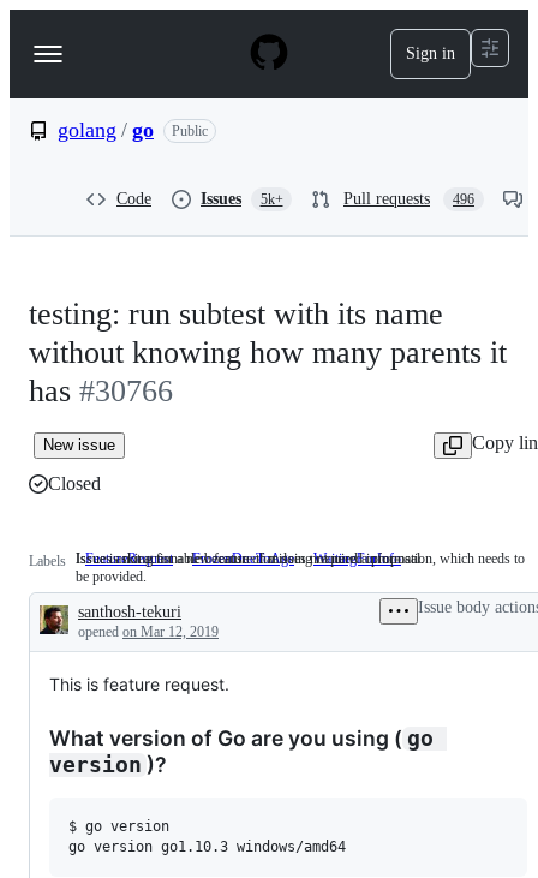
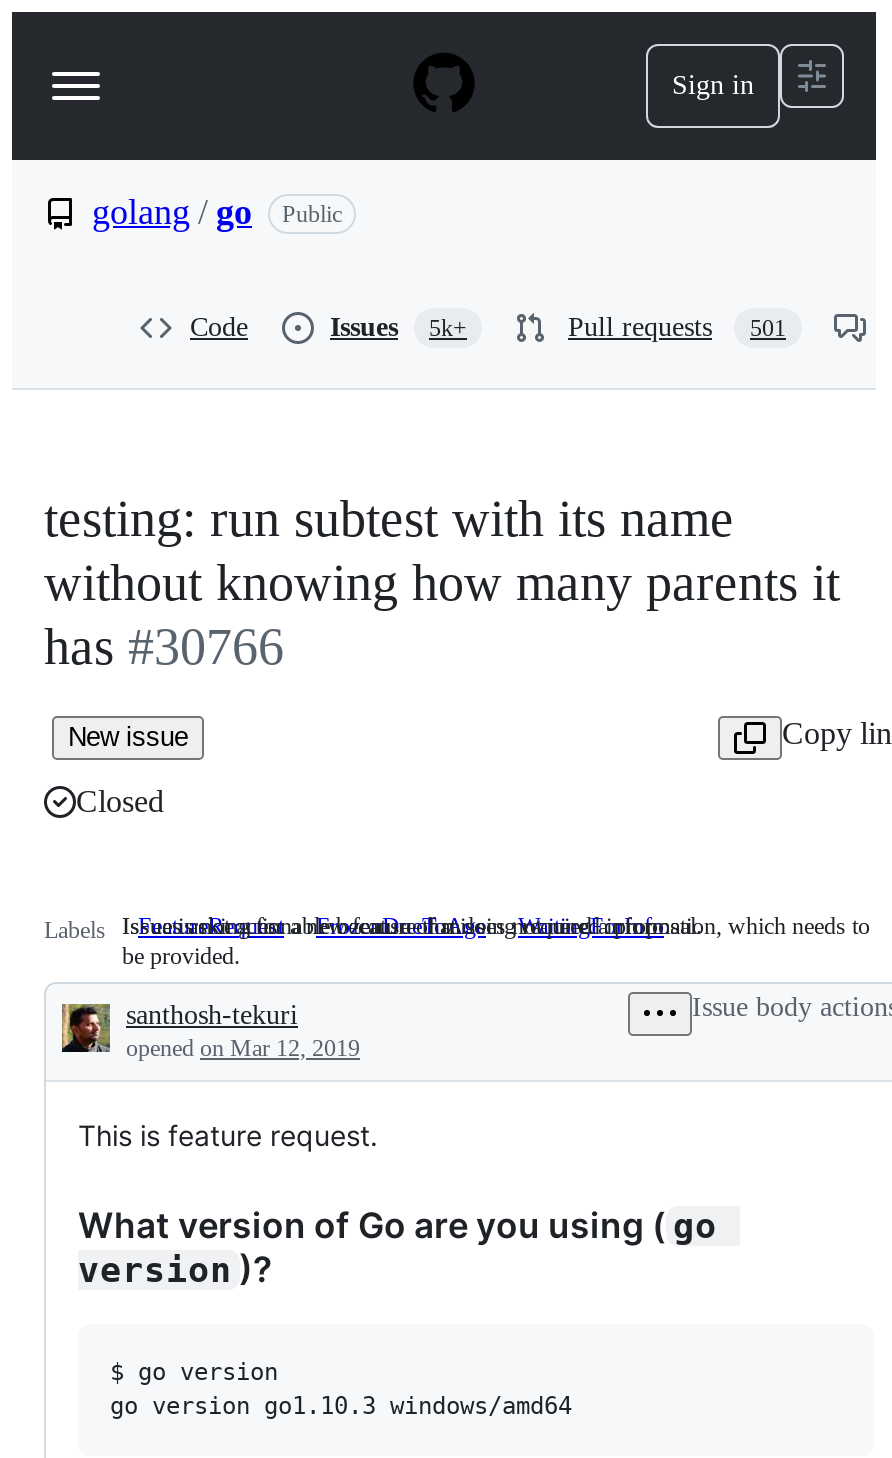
- Pull requests 496
+ Pull requests 501
